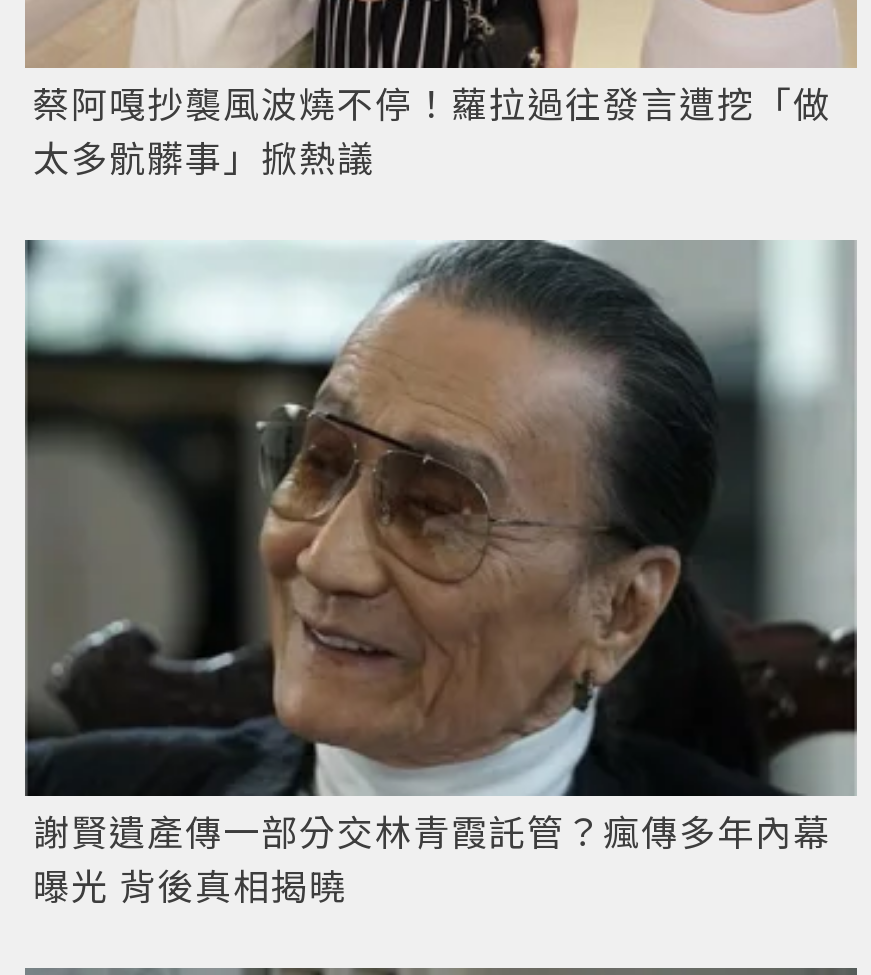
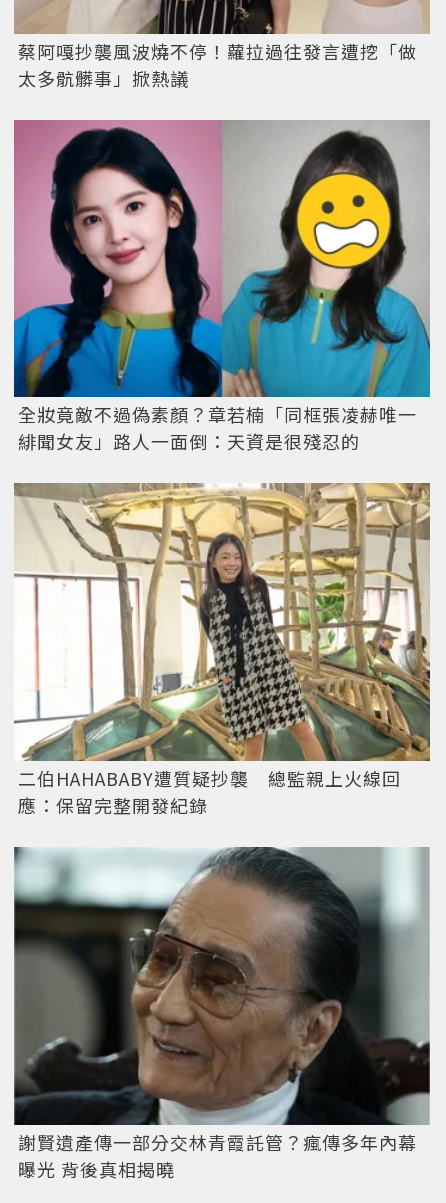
+ [image]
+ 全妝竟敵不過偽素顏？章若楠「同框張凌赫唯一
+ 緋聞女友」路人一面倒：天資是很殘忍的

+ [image]
+ 二伯HAHABABY遭質疑抄襲 總監親上火線回
+ 應：保留完整開發紀錄
